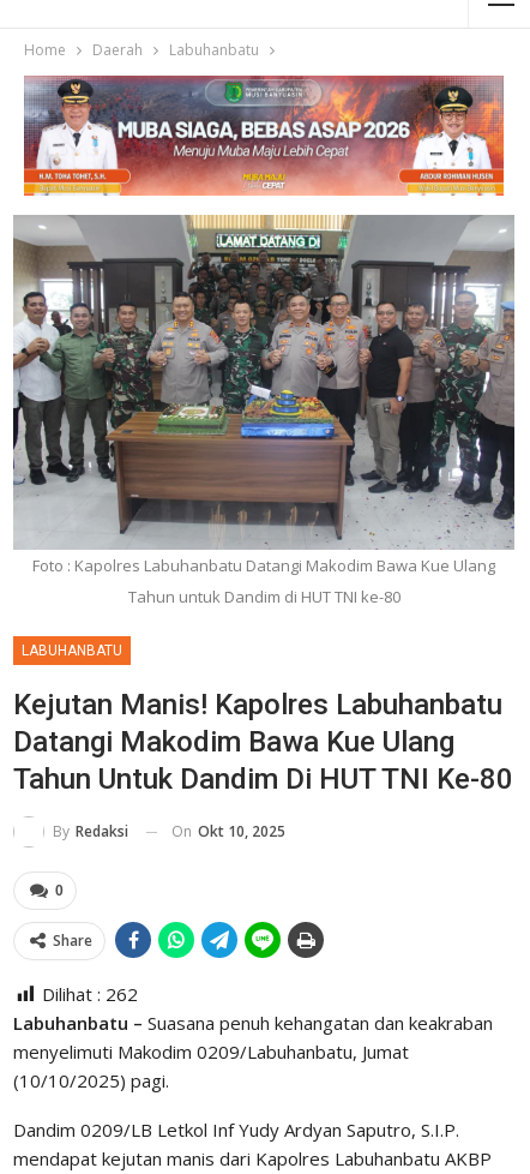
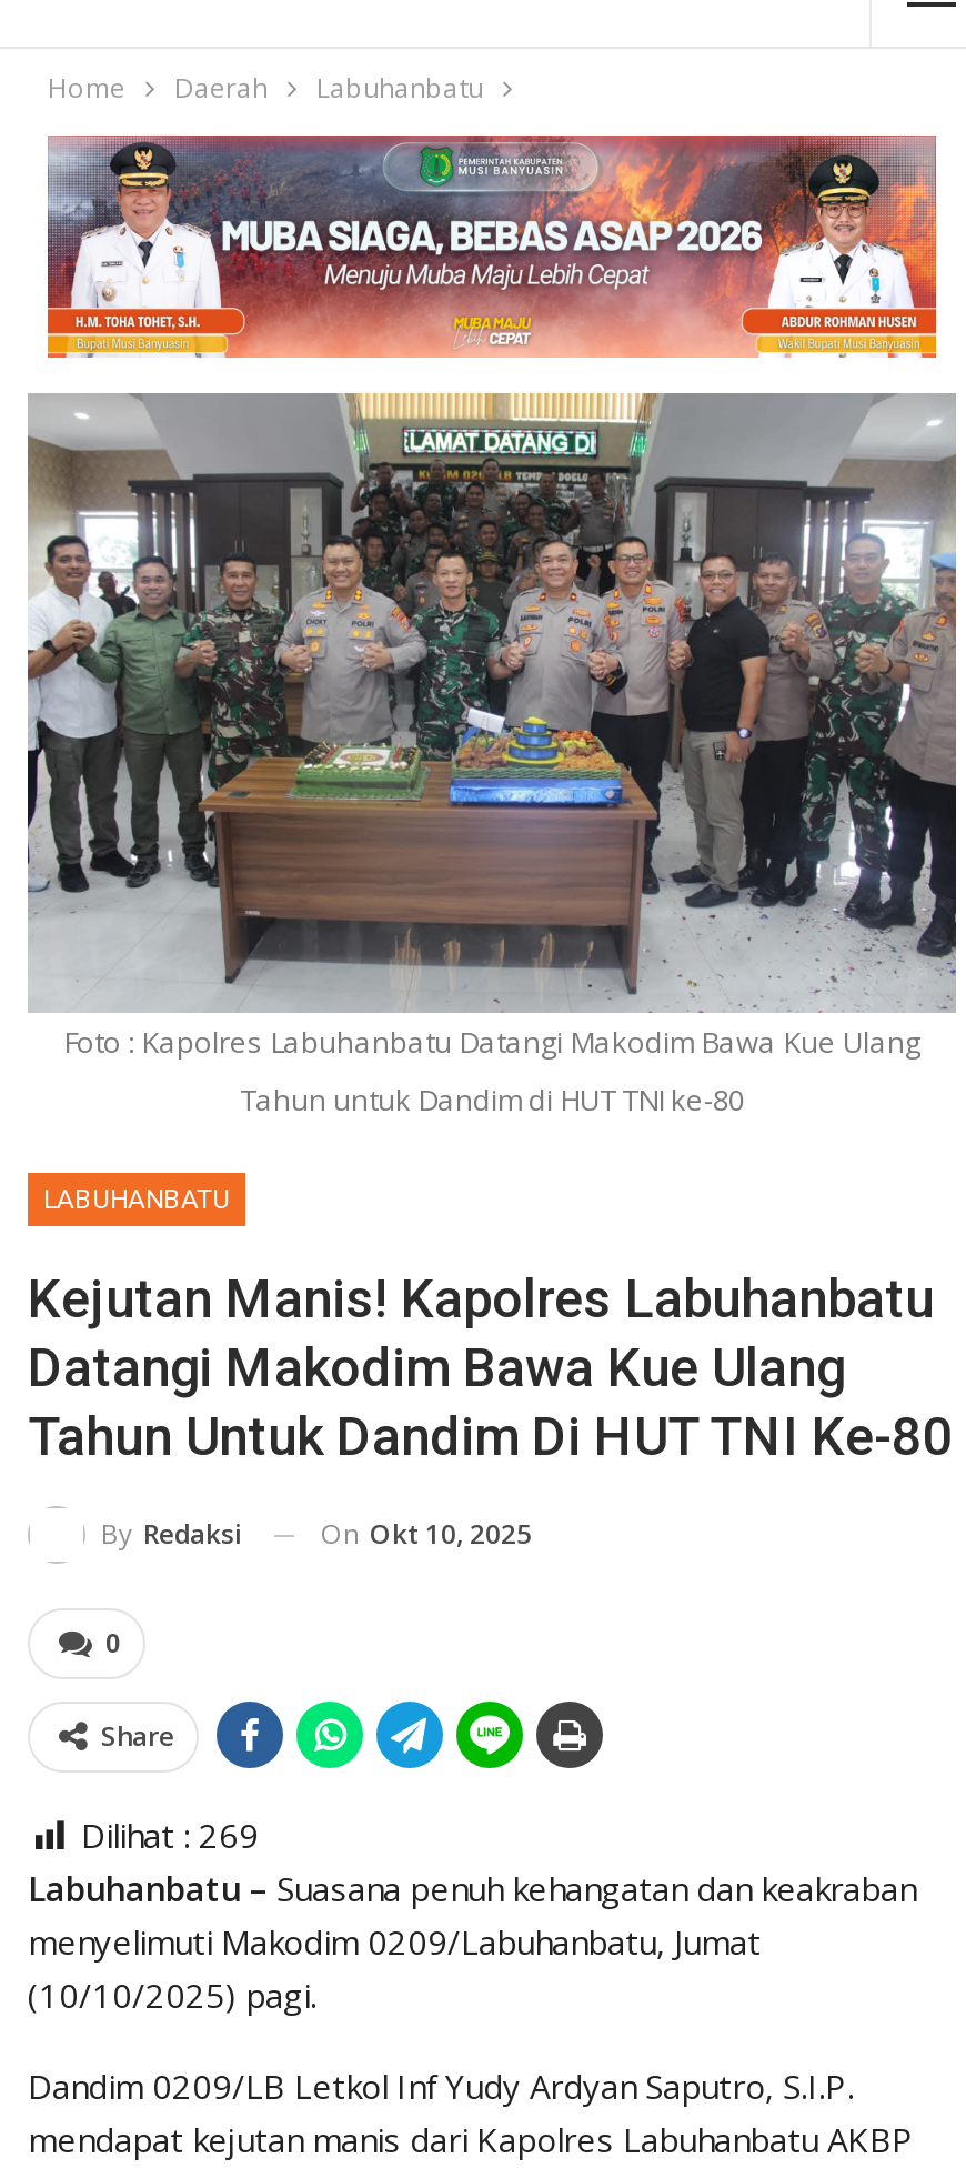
- Dilihat : 262
+ Dilihat : 269
